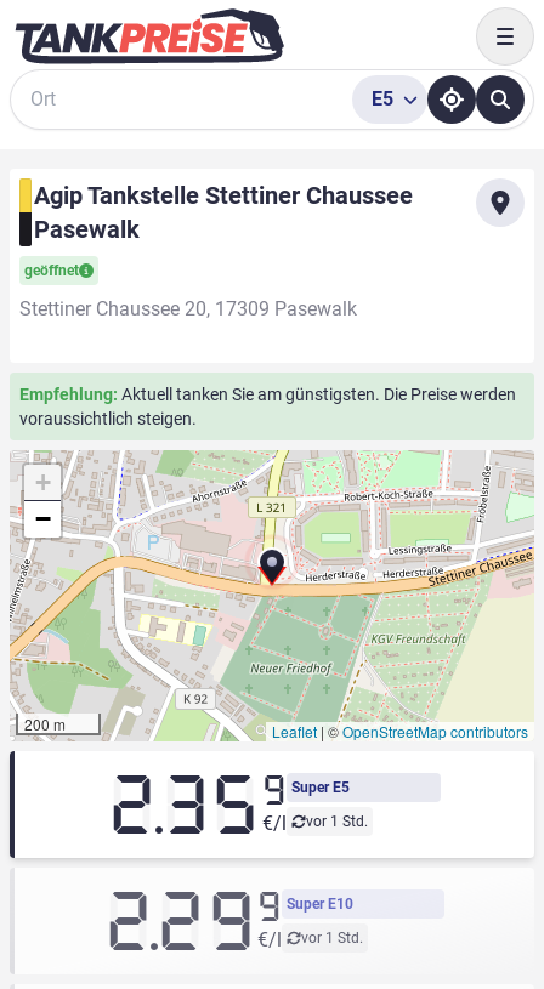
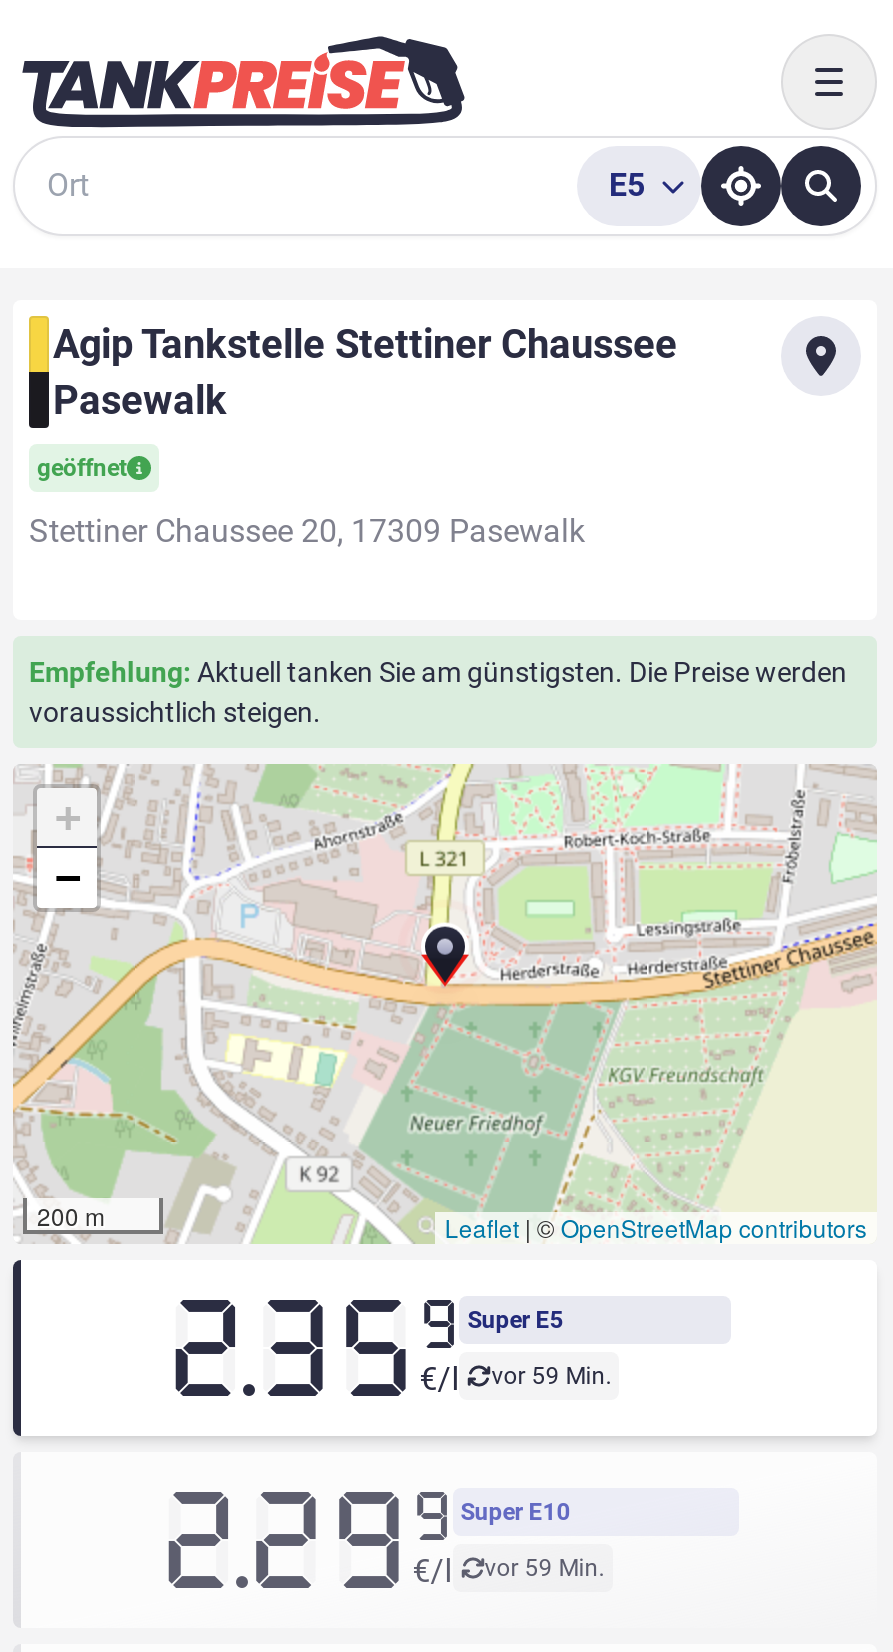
- vor 1 Std.
+ vor 59 Min.

- vor 1 Std.
+ vor 59 Min.
